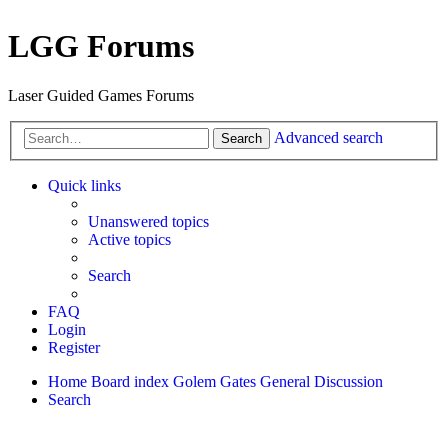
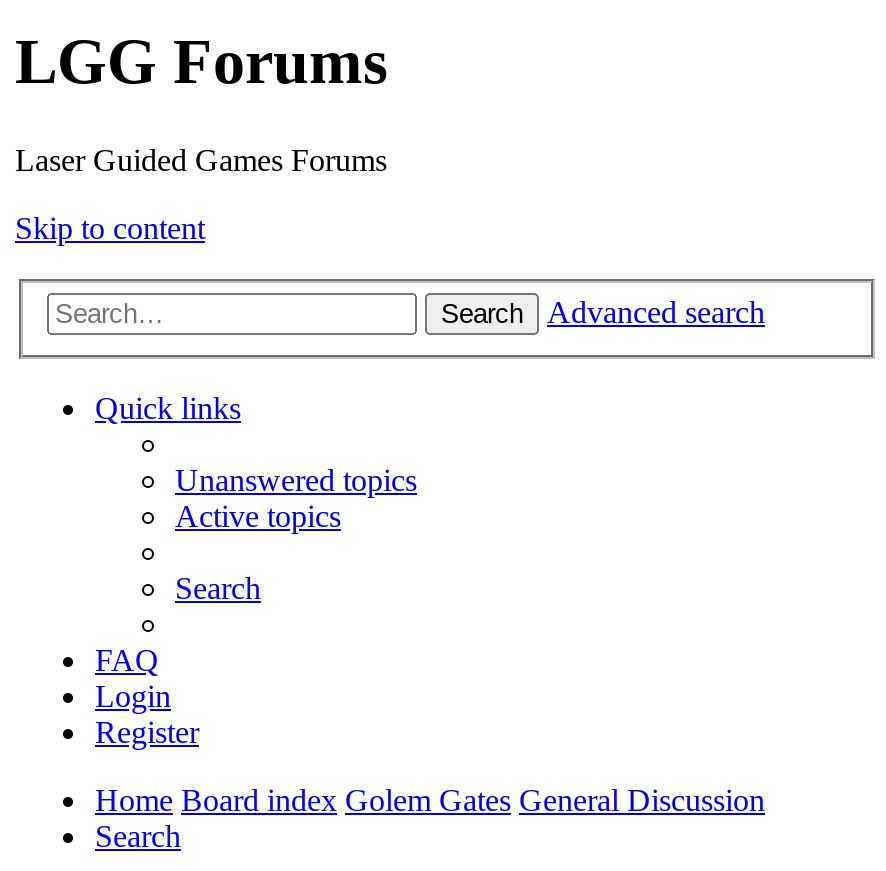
moved up: LGG Forums | Laser Guided Games Forums

+ Skip to content
